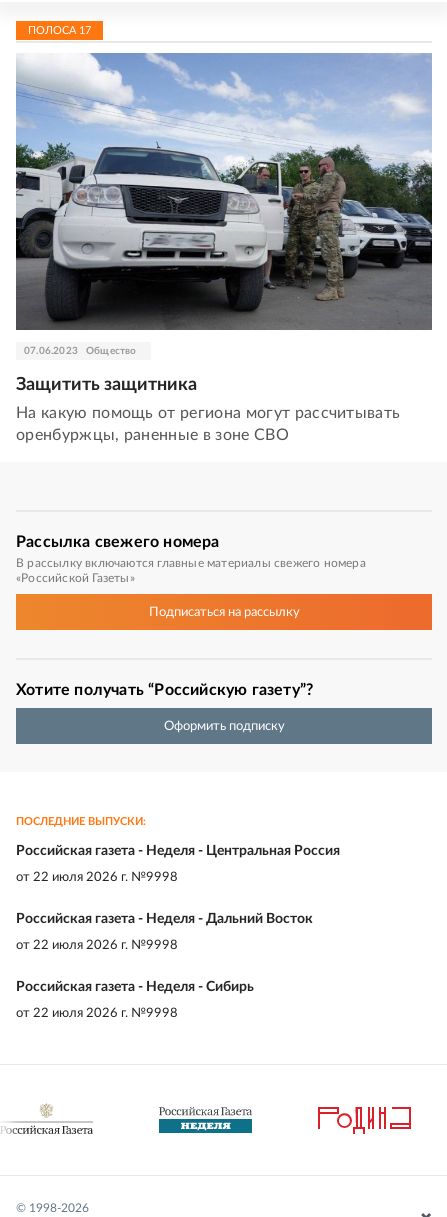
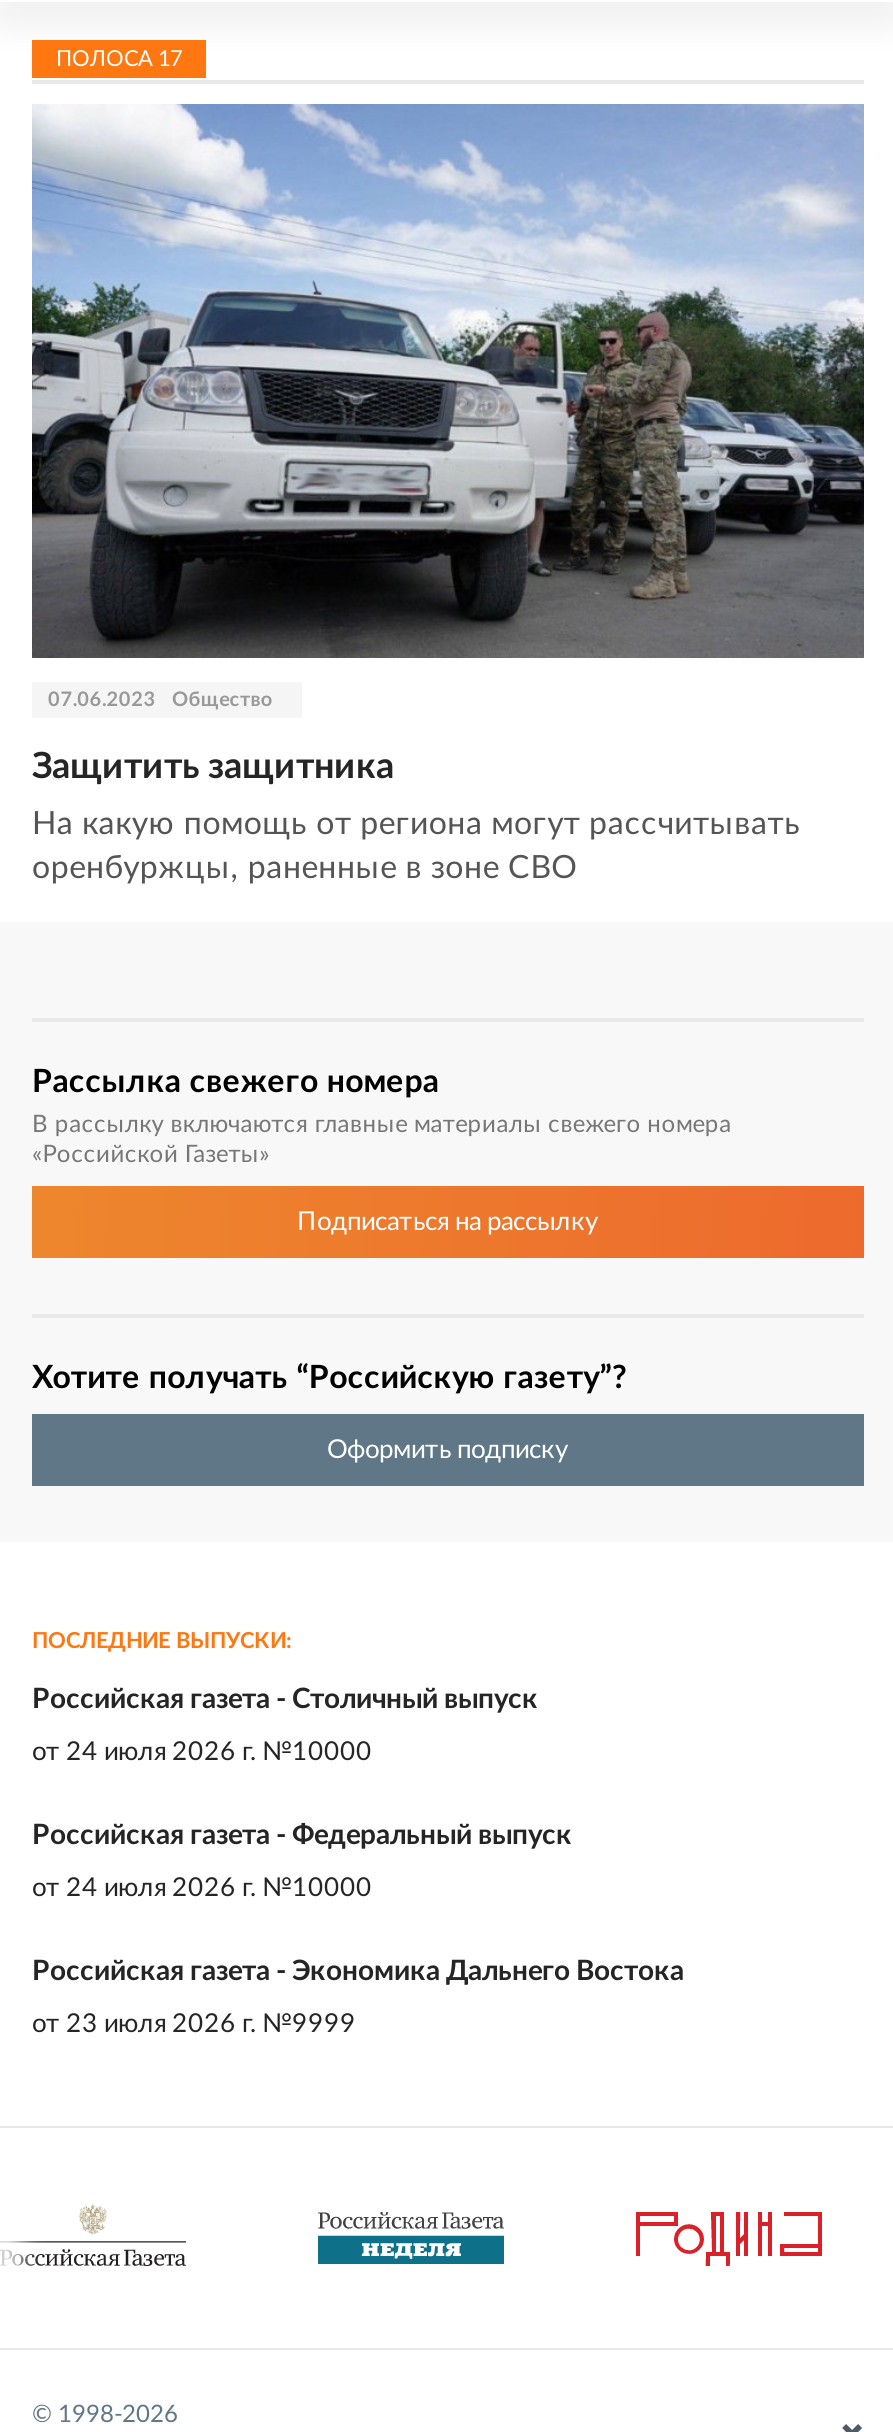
- Российская газета - Неделя - Центральная Россия
+ Российская газета - Столичный выпуск

- от 22 июля 2026 г. №9998
+ от 24 июля 2026 г. №10000

- Российская газета - Неделя - Дальний Восток
+ Российская газета - Федеральный выпуск

- от 22 июля 2026 г. №9998
+ от 24 июля 2026 г. №10000

- Российская газета - Неделя - Сибирь
+ Российская газета - Экономика Дальнего Востока

- от 22 июля 2026 г. №9998
+ от 23 июля 2026 г. №9999
